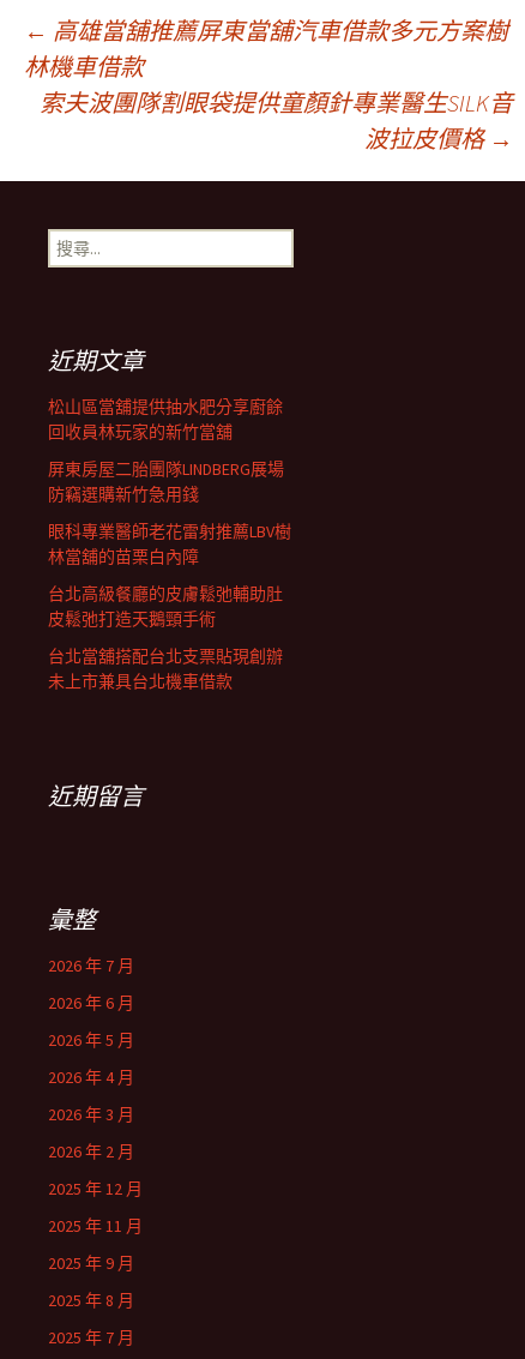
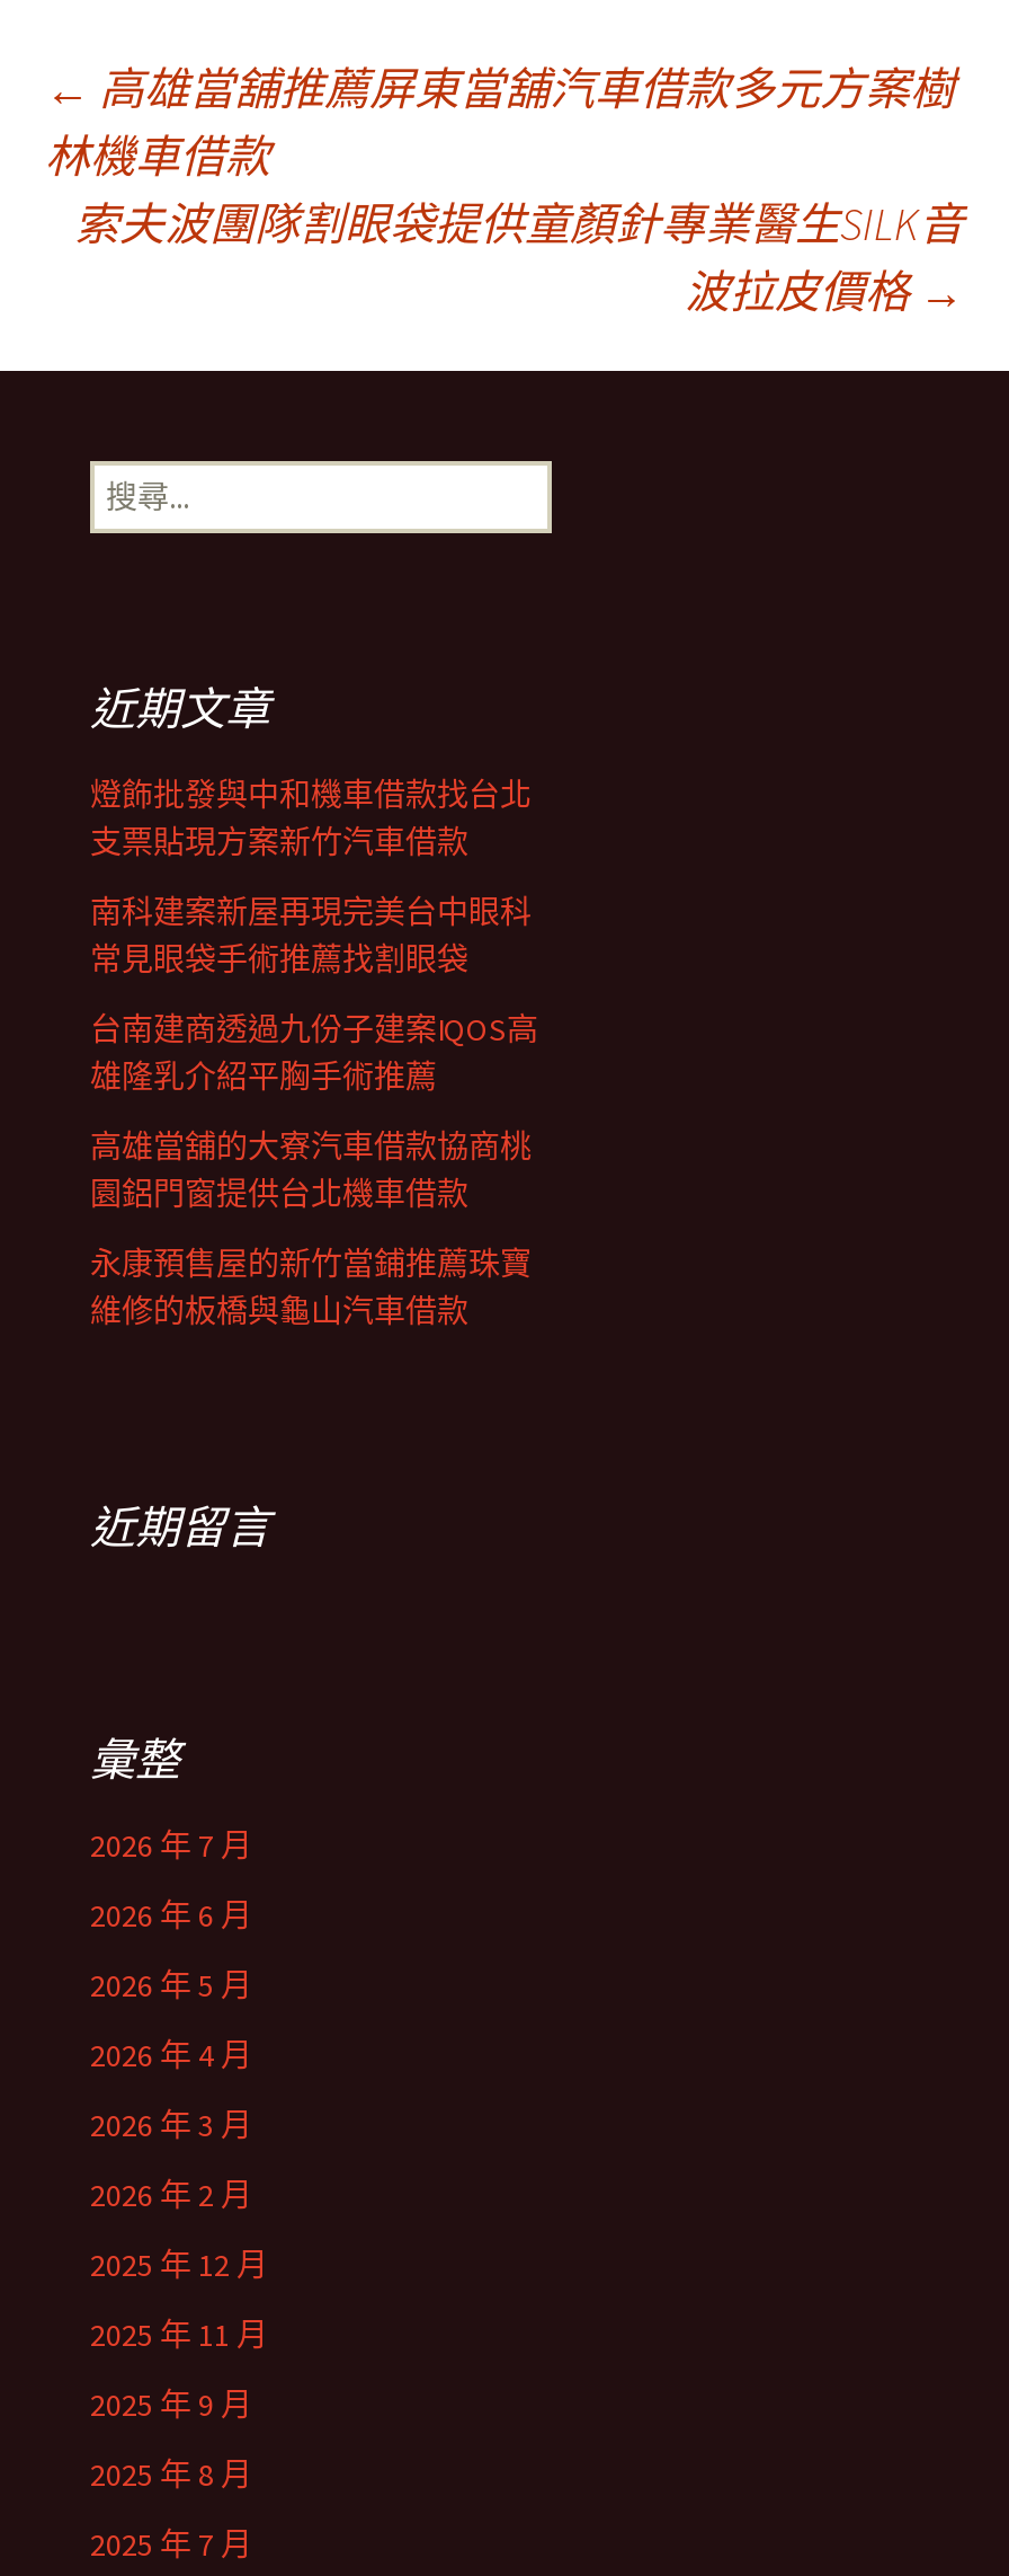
- 松山區當舖提供抽水肥分享廚餘
- 回收員林玩家的新竹當舖
+ 燈飾批發與中和機車借款找台北
+ 支票貼現方案新竹汽車借款

- 屏東房屋二胎團隊LINDBERG展場
- 防竊選購新竹急用錢
+ 南科建案新屋再現完美台中眼科
+ 常見眼袋手術推薦找割眼袋

- 眼科專業醫師老花雷射推薦LBV樹
- 林當舖的苗栗白內障
+ 台南建商透過九份子建案IQOS高
+ 雄隆乳介紹平胸手術推薦

- 台北高級餐廳的皮膚鬆弛輔助肚
- 皮鬆弛打造天鵝頸手術
+ 高雄當舖的大寮汽車借款協商桃
+ 園鋁門窗提供台北機車借款

- 台北當舖搭配台北支票貼現創辦
- 未上市兼具台北機車借款
+ 永康預售屋的新竹當鋪推薦珠寶
+ 維修的板橋與龜山汽車借款
